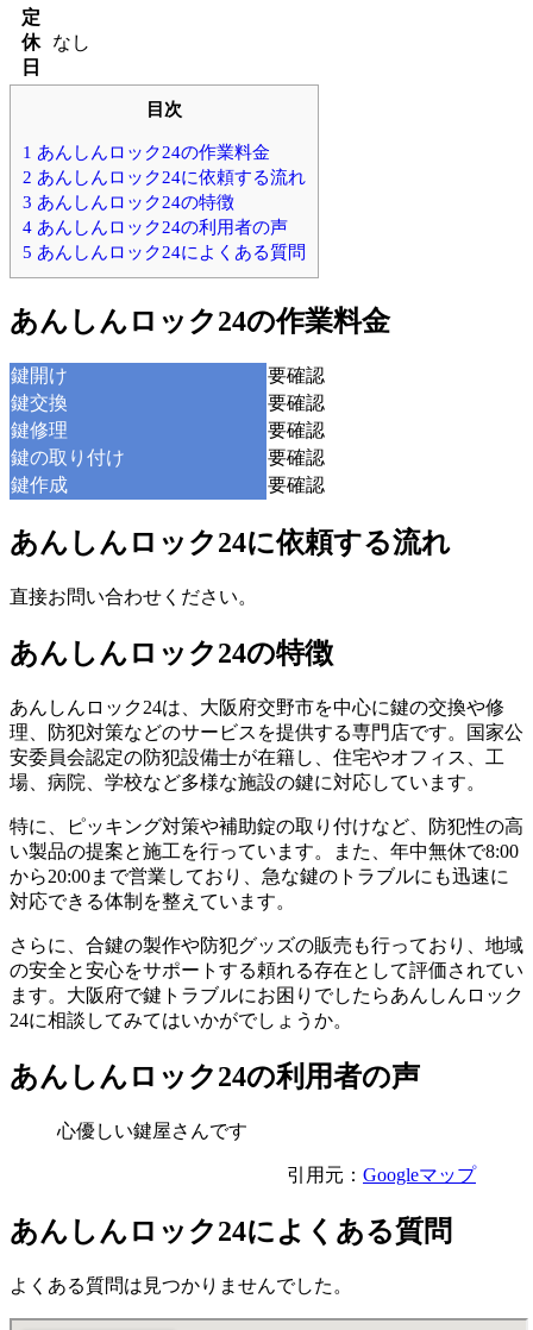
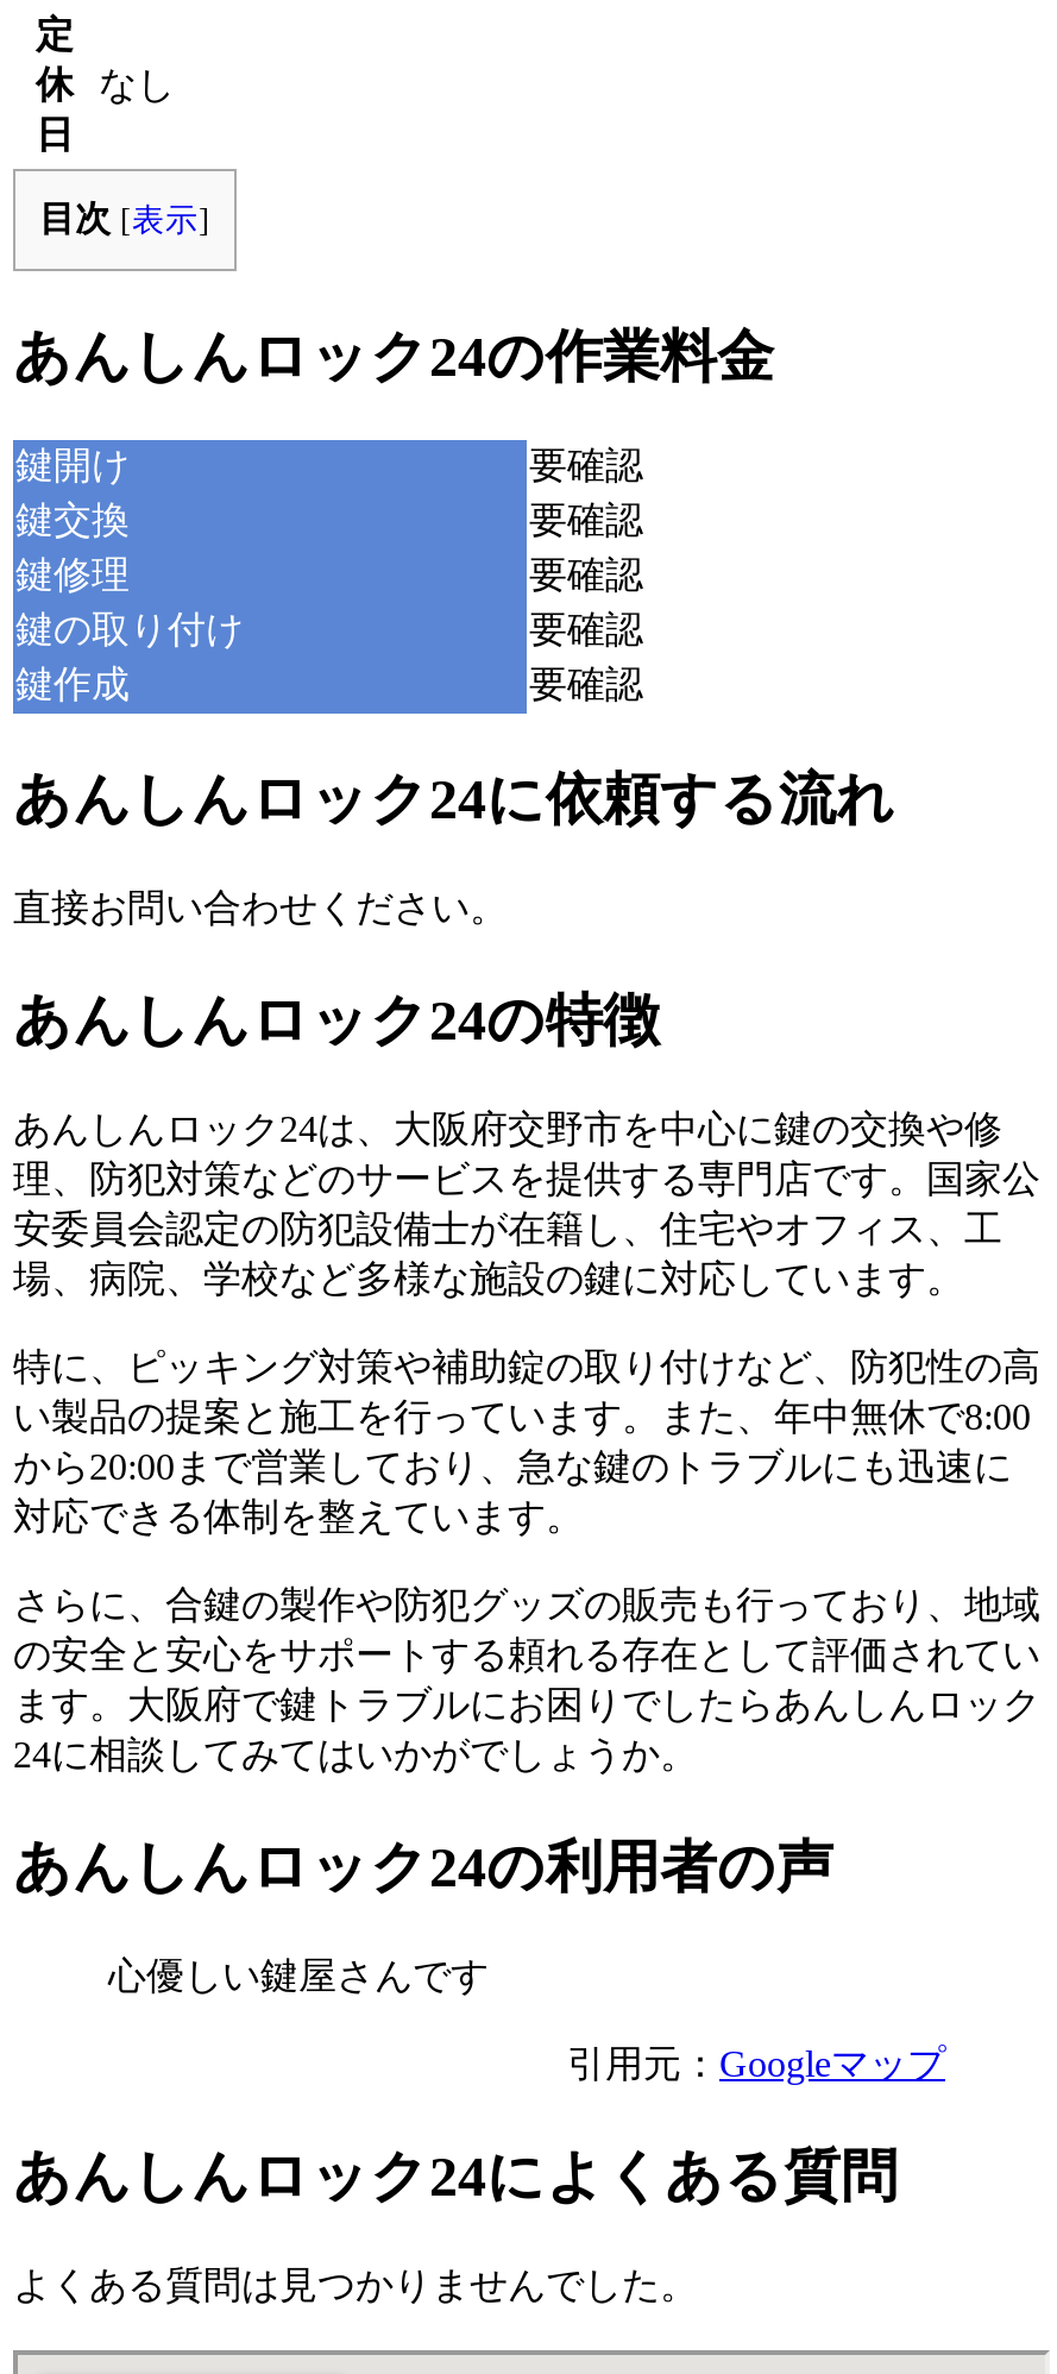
- 目次
- 1あんしんロック24の作業料金
- 2あんしんロック24に依頼する流れ
- 3あんしんロック24の特徴
- 4あんしんロック24の利用者の声
- 5あんしんロック24によくある質問
+ 目次 [表示]
